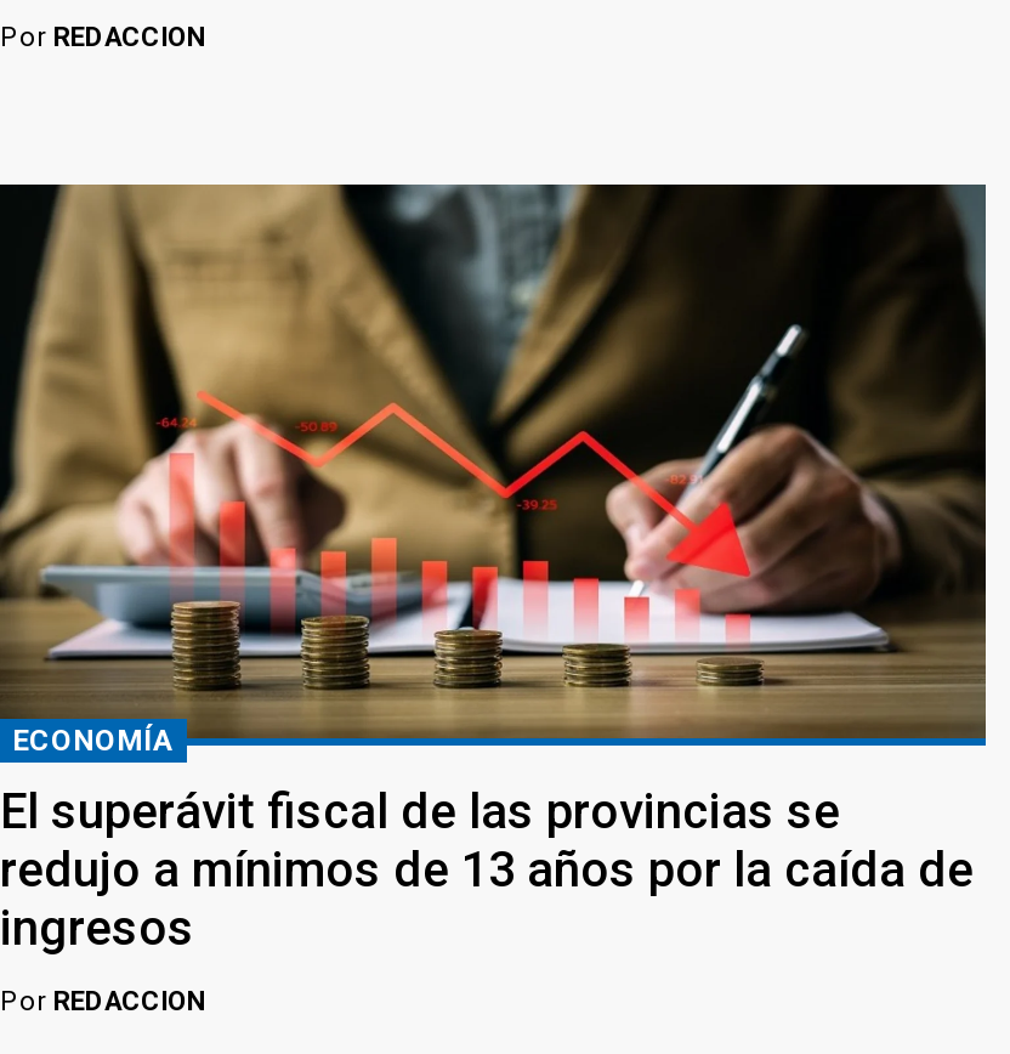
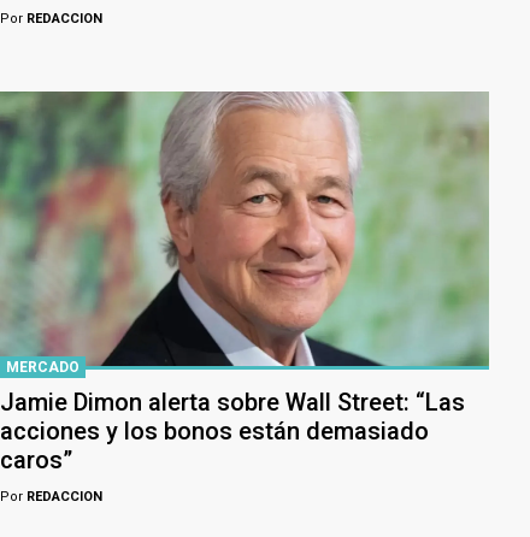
- [image]
- ECONOMÍA
- El superávit fiscal de las provincias se
- redujo a mínimos de 13 años por la caída de
- ingresos
+ [image]
+ MERCADO
+ Jamie Dimon alerta sobre Wall Street: “Las
+ acciones y los bonos están demasiado
+ caros”
